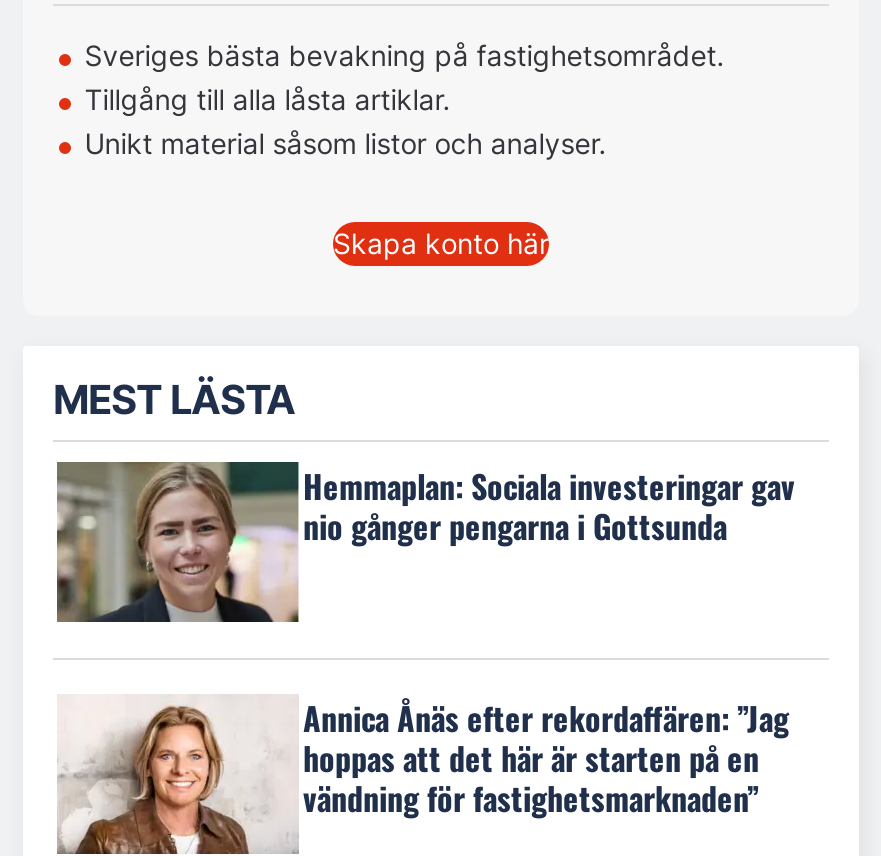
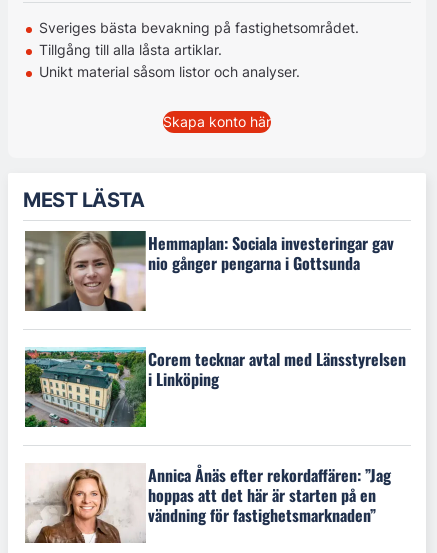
+ [image]
+ Corem tecknar avtal med Länsstyrelsen
+ i Linköping
